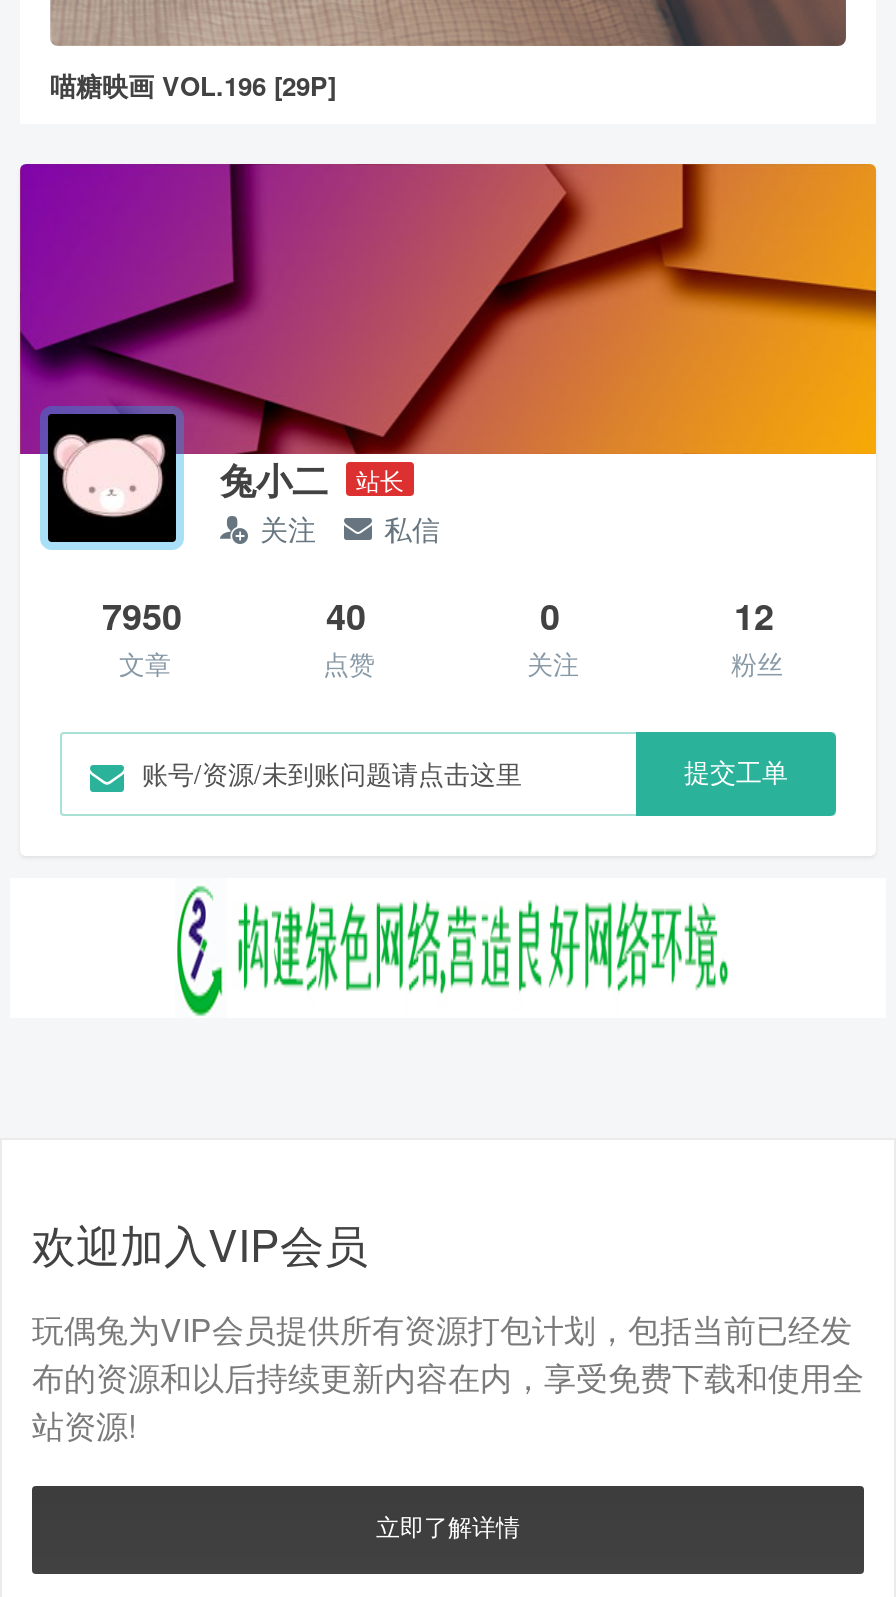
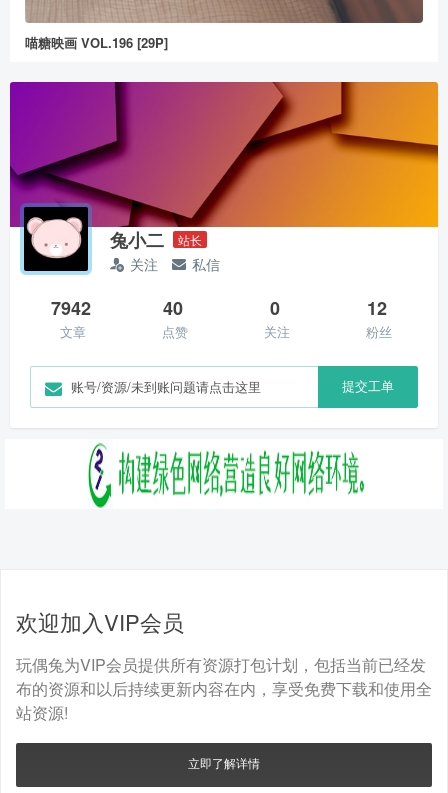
- 7950
+ 7942
